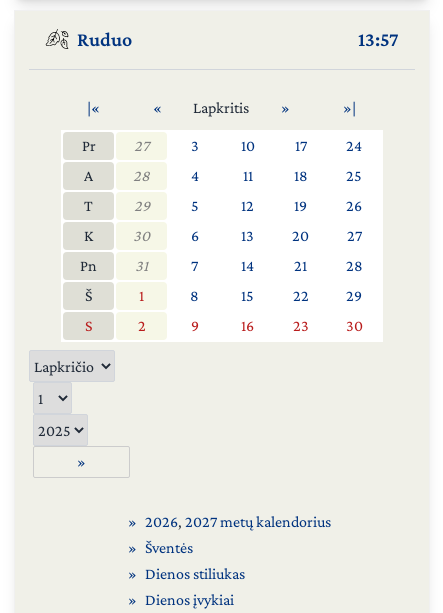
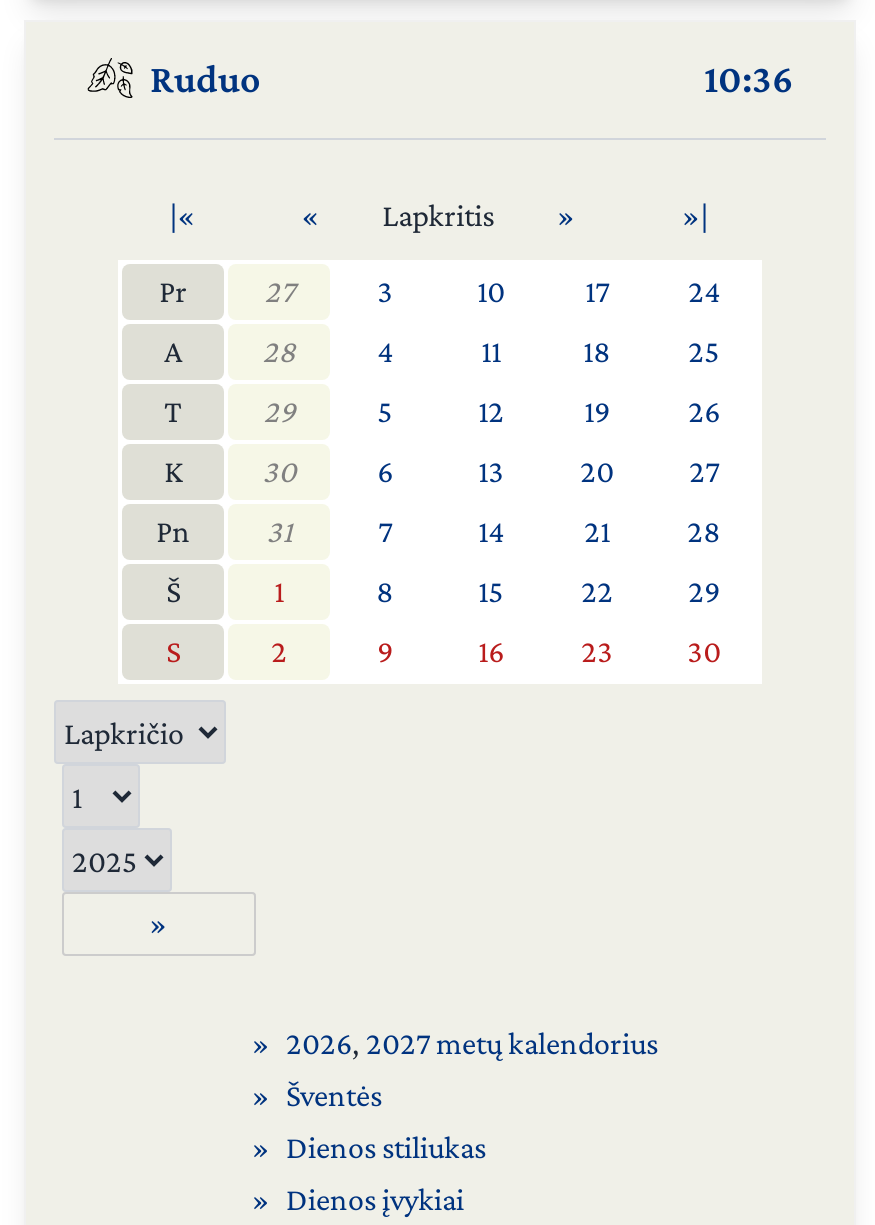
- 13:57
+ 10:36
